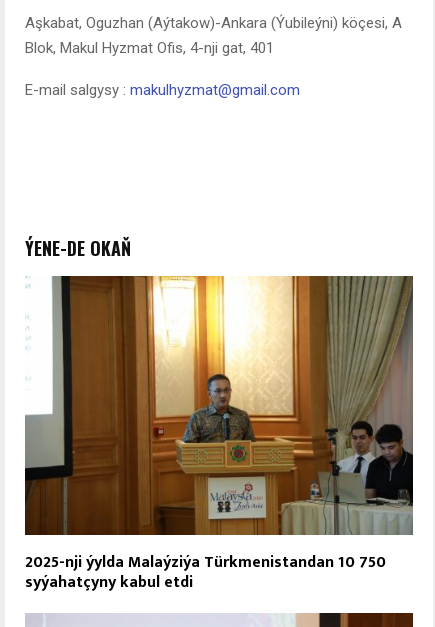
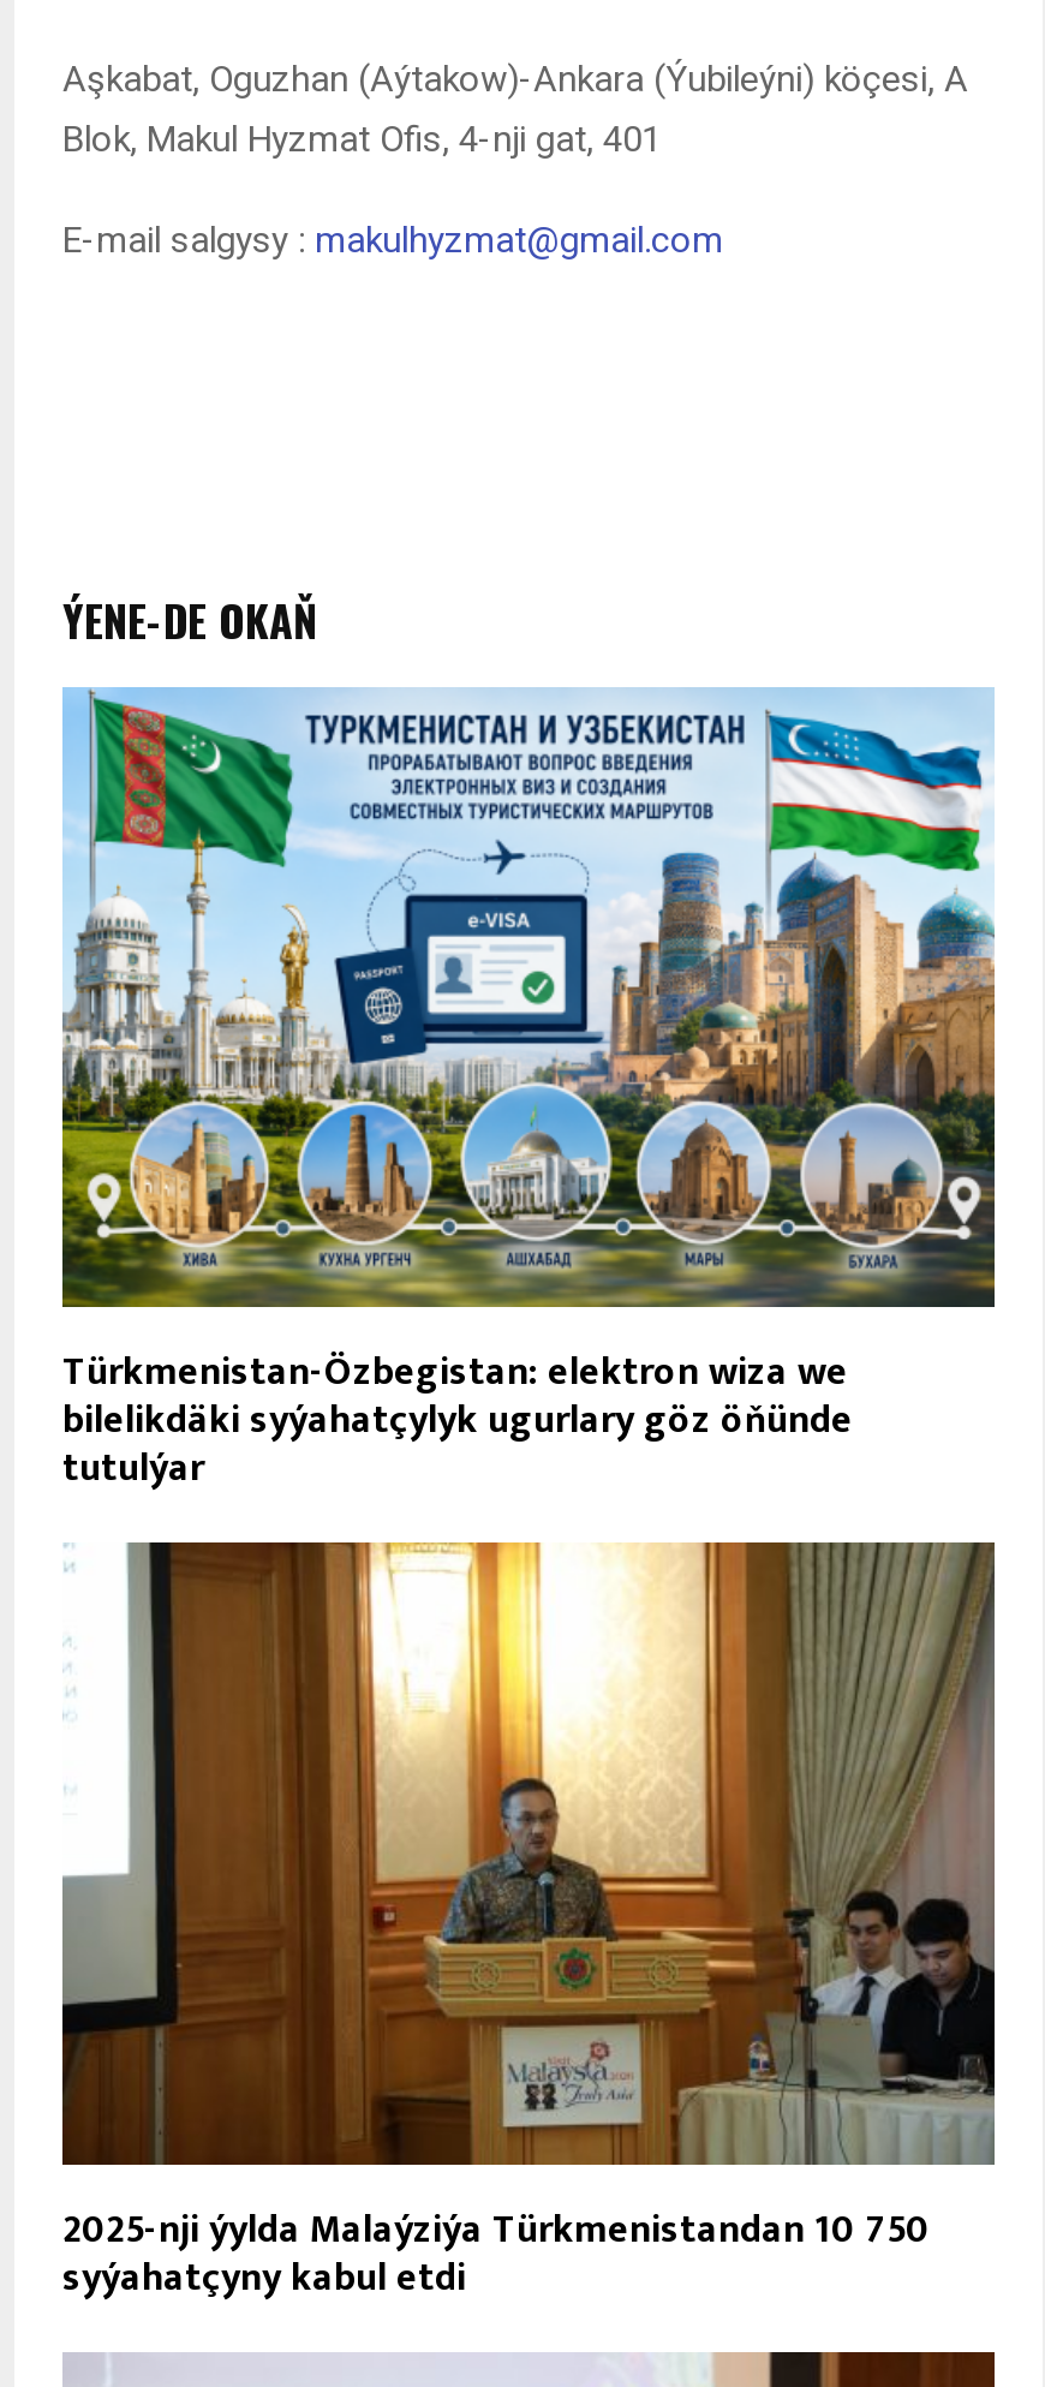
+ [image]
+ Türkmenistan-Özbegistan: elektron wiza we
+ bilelikdäki syýahatçylyk ugurlary göz öňünde
+ tutulýar
